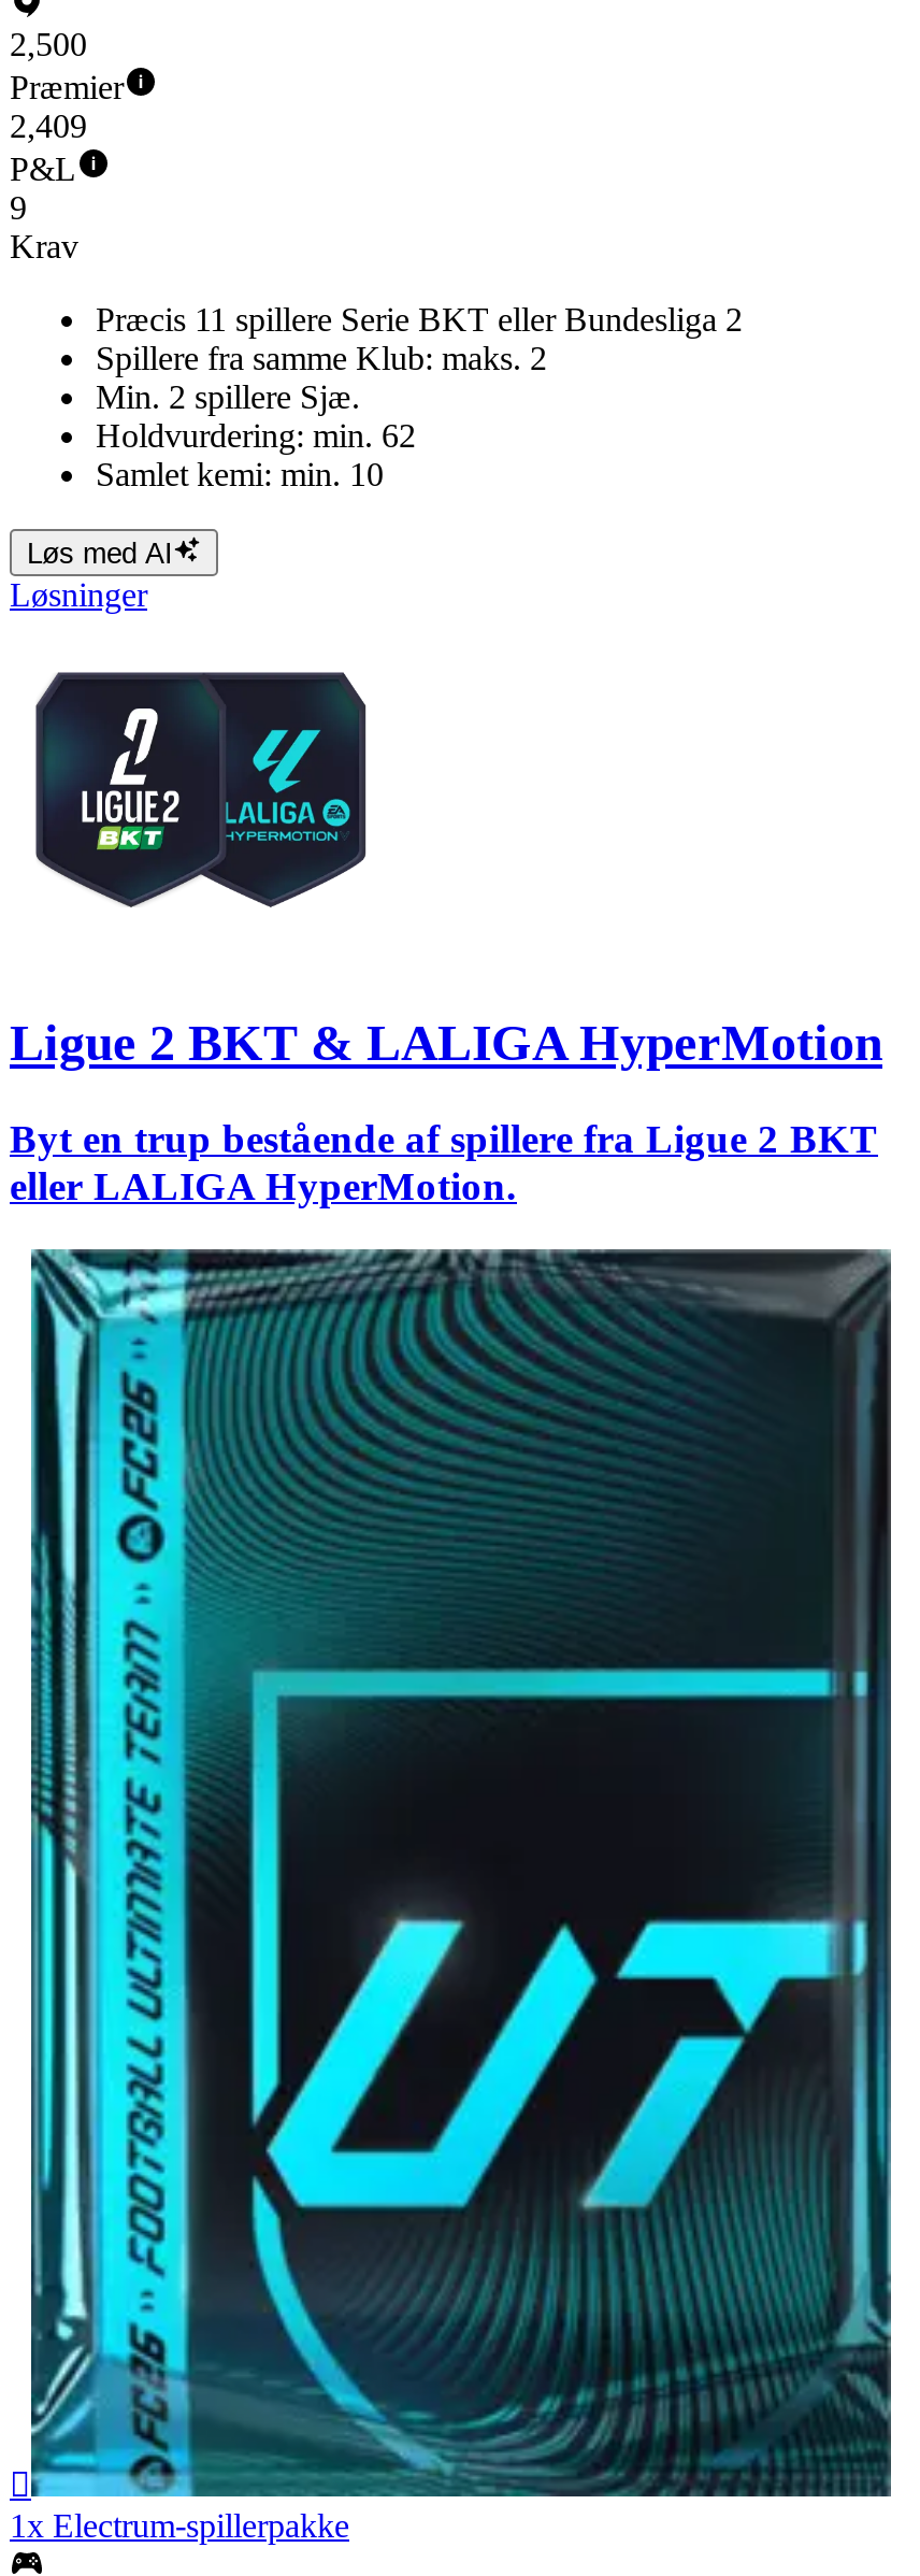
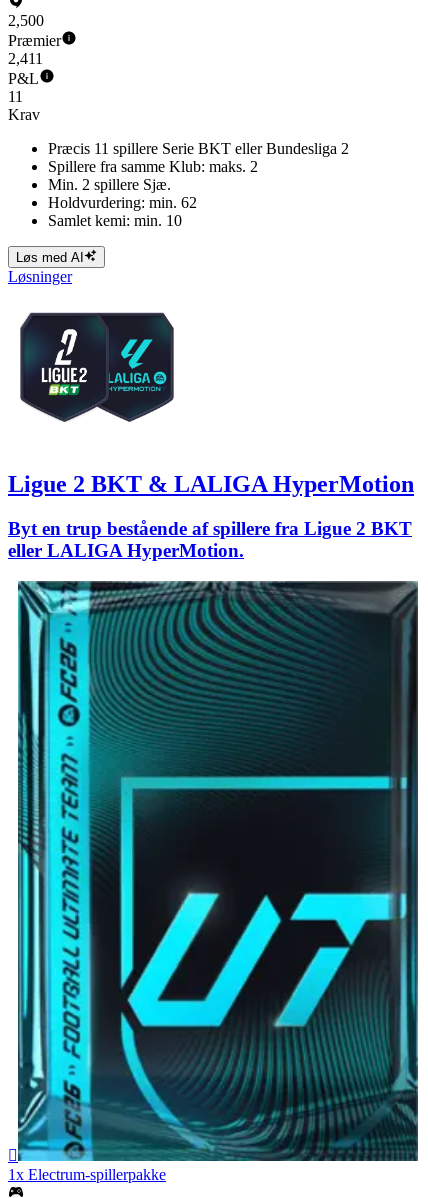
- 2,409
+ 2,411

- 9
+ 11
